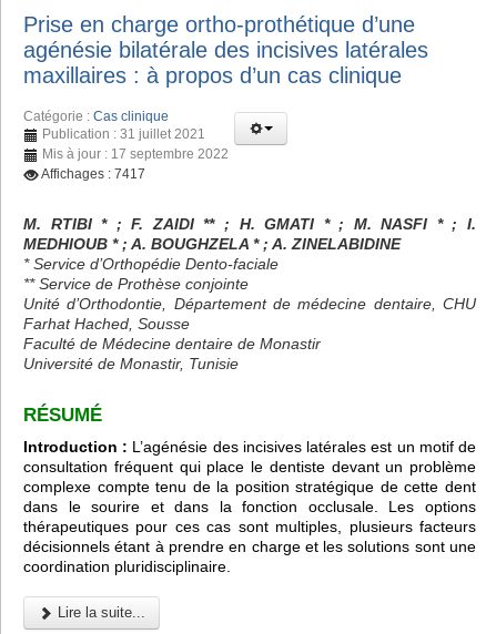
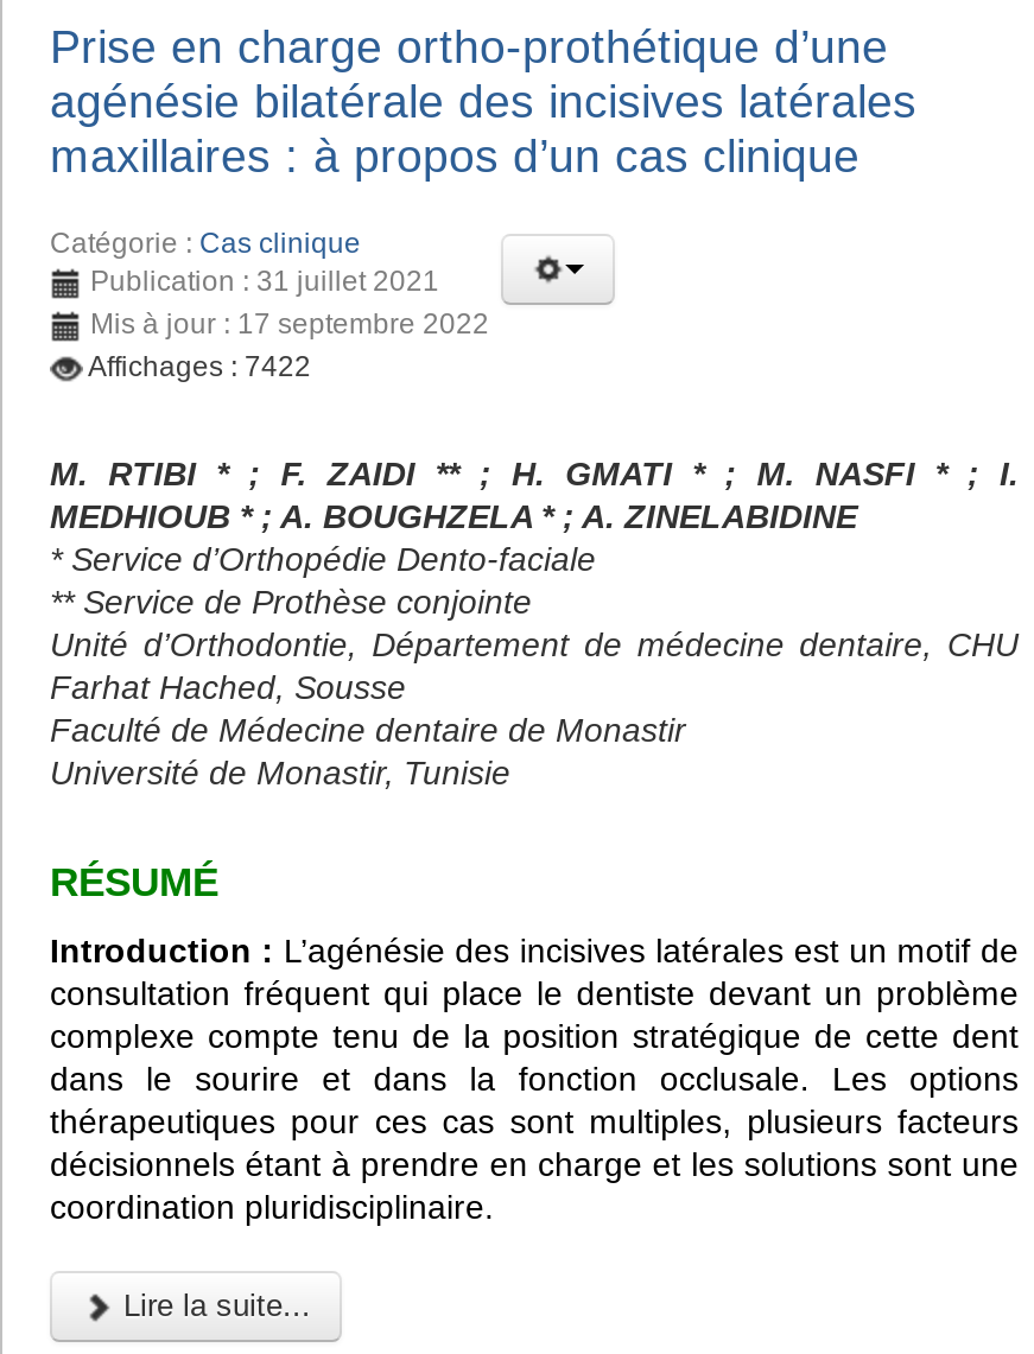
- Affichages : 7417
+ Affichages : 7422
